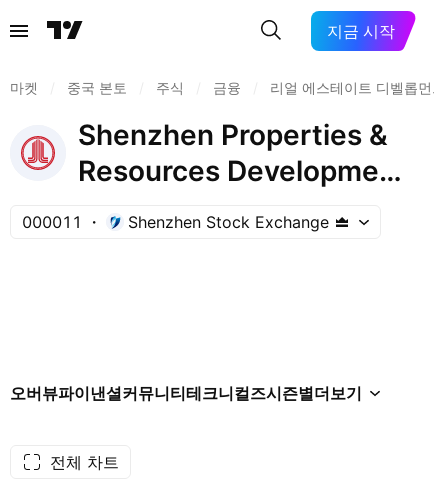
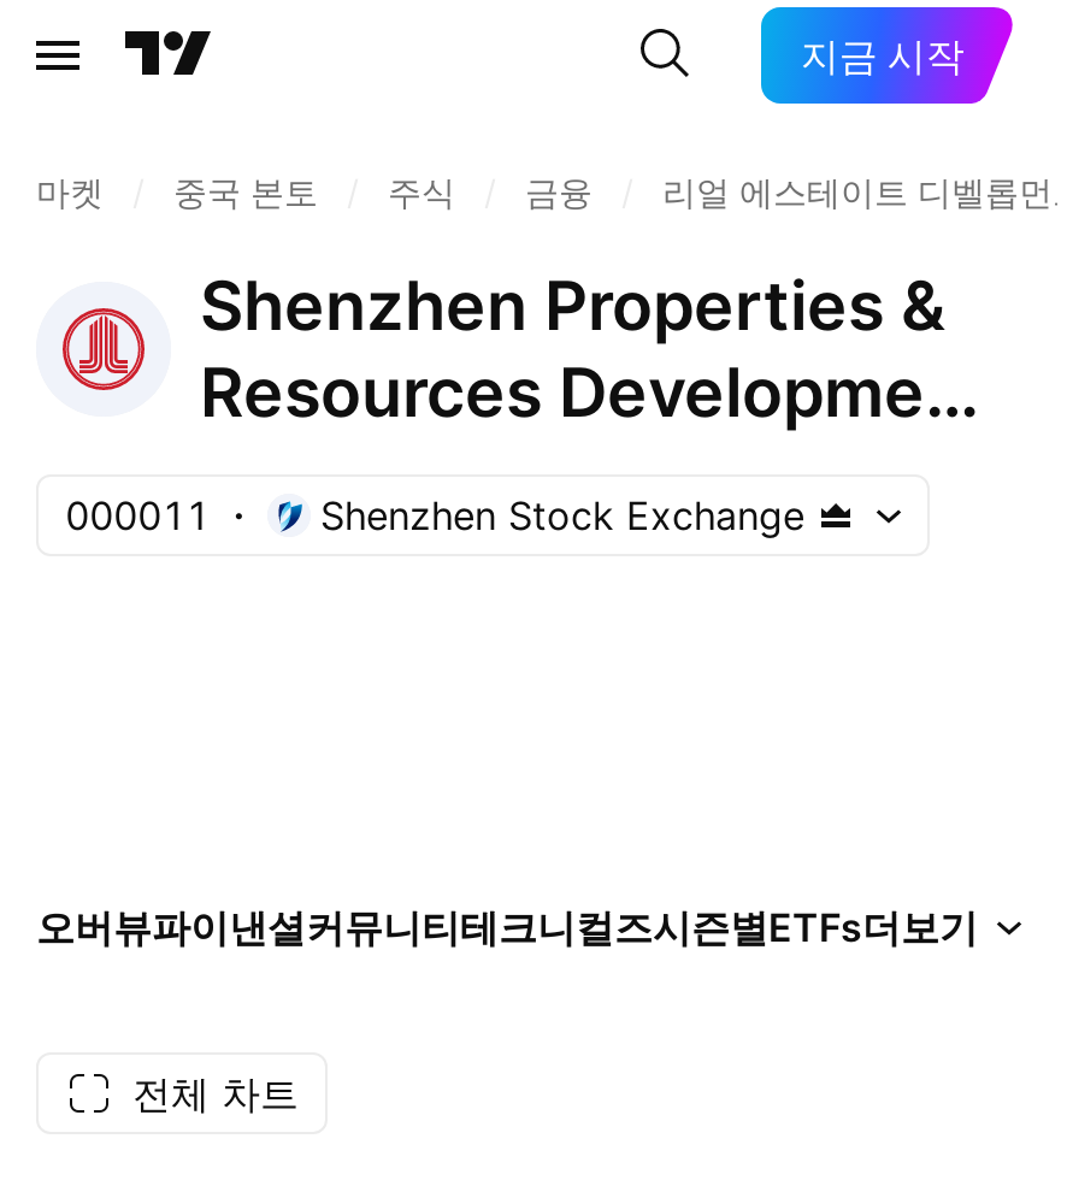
- 오버뷰파이낸셜커뮤니티테크니컬즈시즌별더보기
+ 오버뷰파이낸셜커뮤니티테크니컬즈시즌별ETFs더보기
